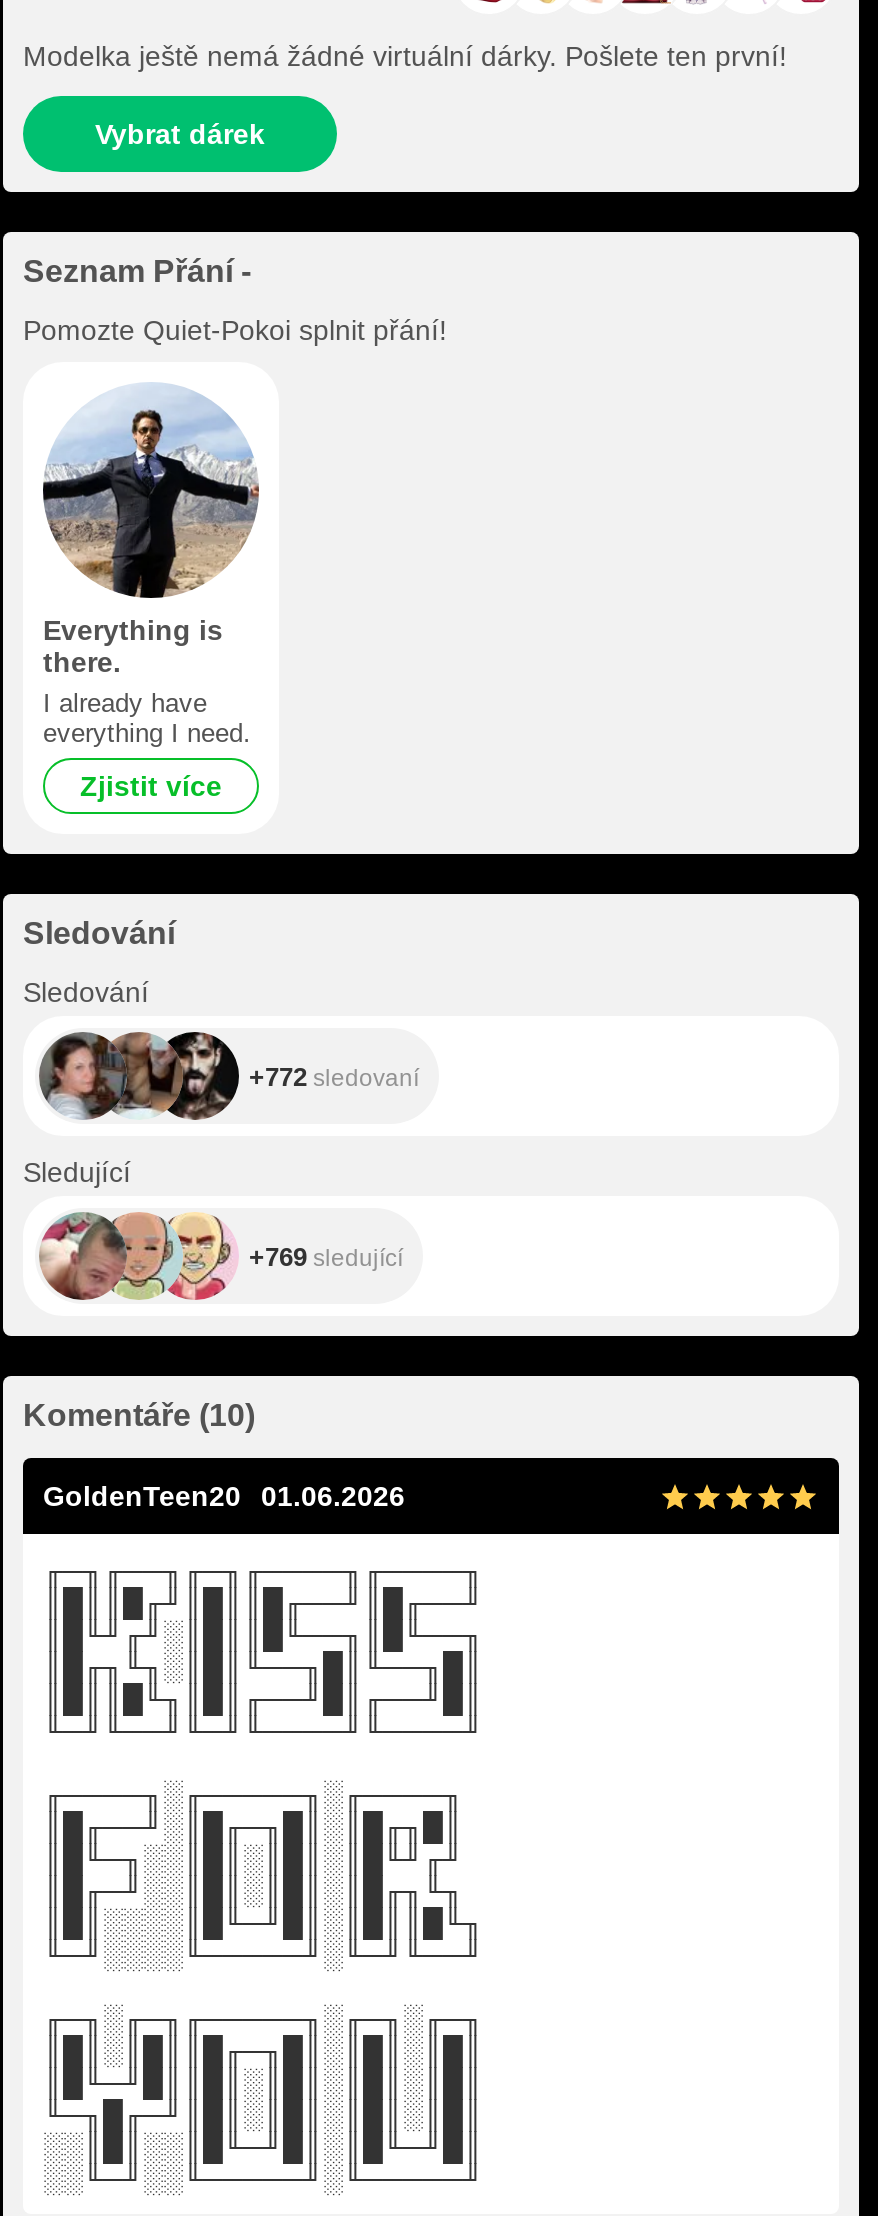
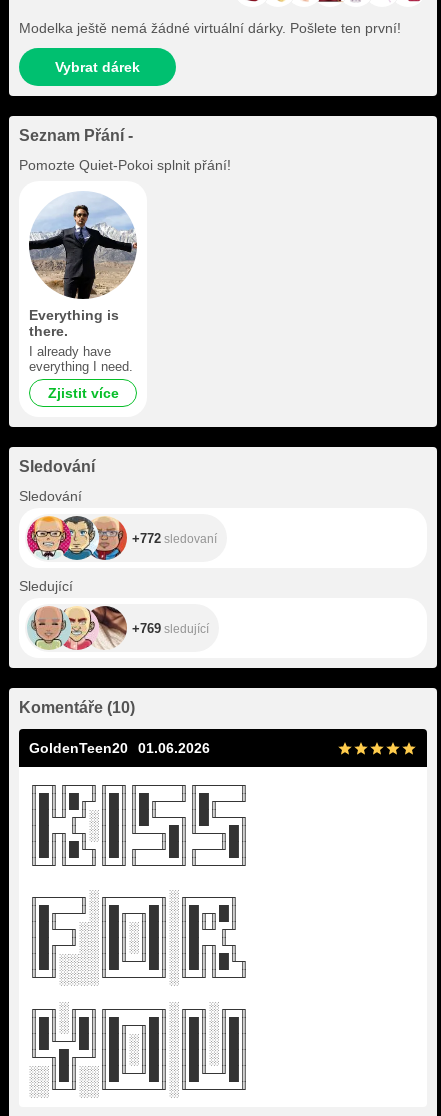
- [image]
+ [image]

- [image]
+ [image]
